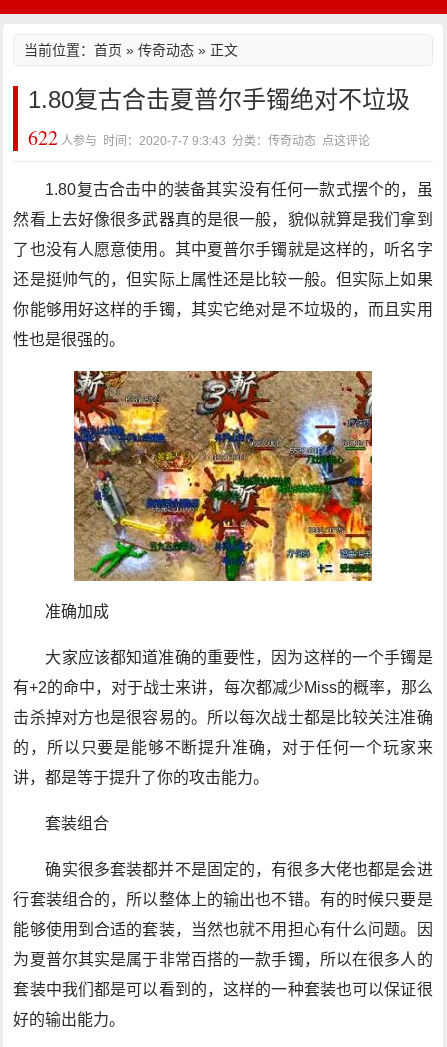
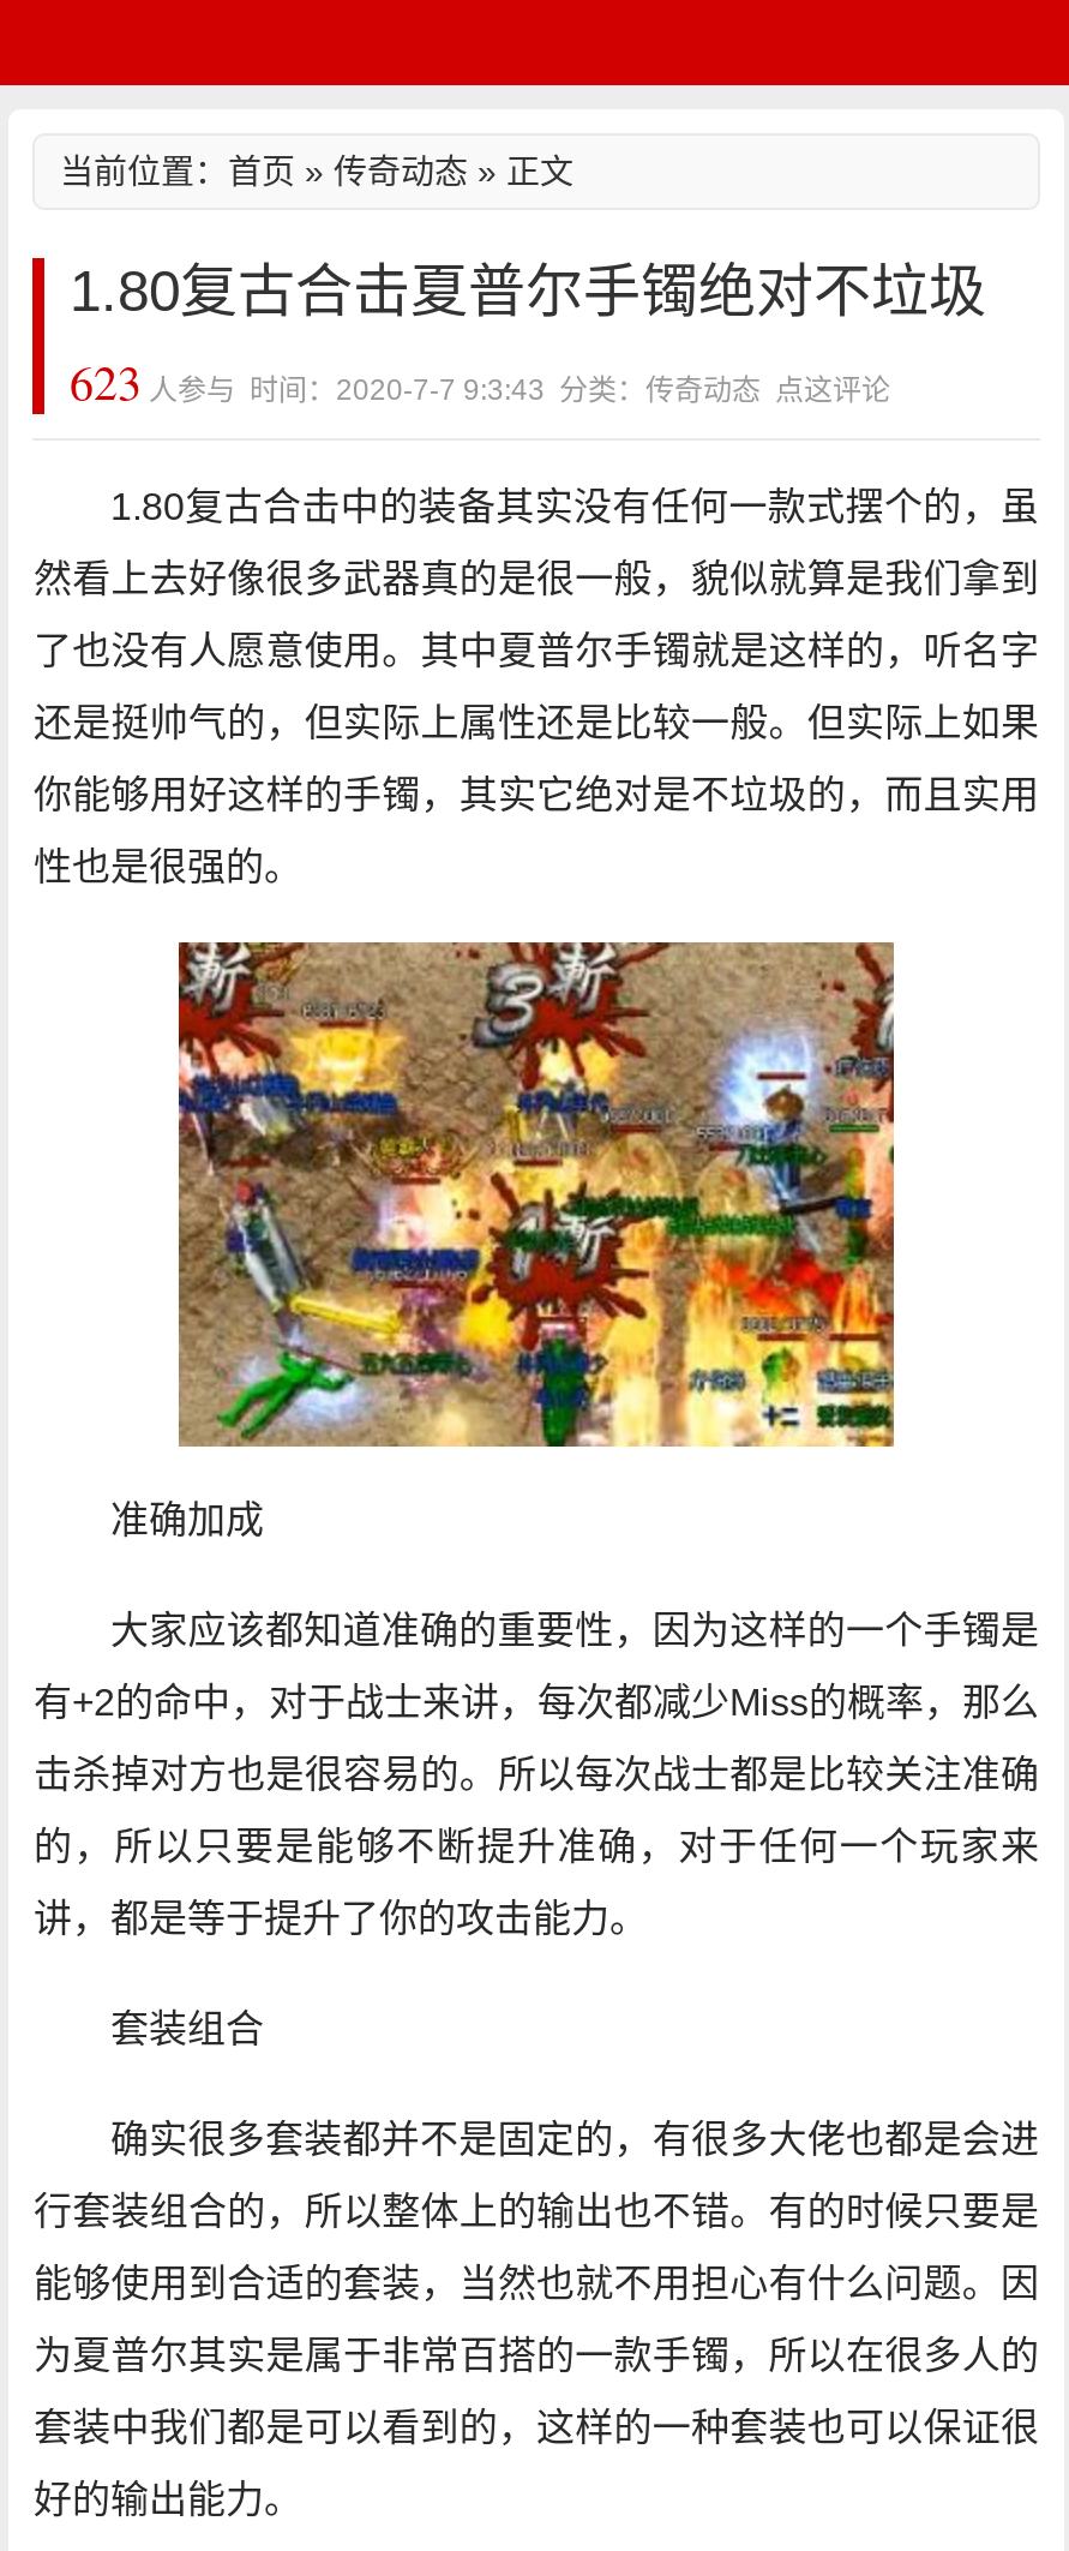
- 622人参与 时间：2020-7-7 9:3:43 分类：传奇动态点这评论
+ 623人参与 时间：2020-7-7 9:3:43 分类：传奇动态点这评论
